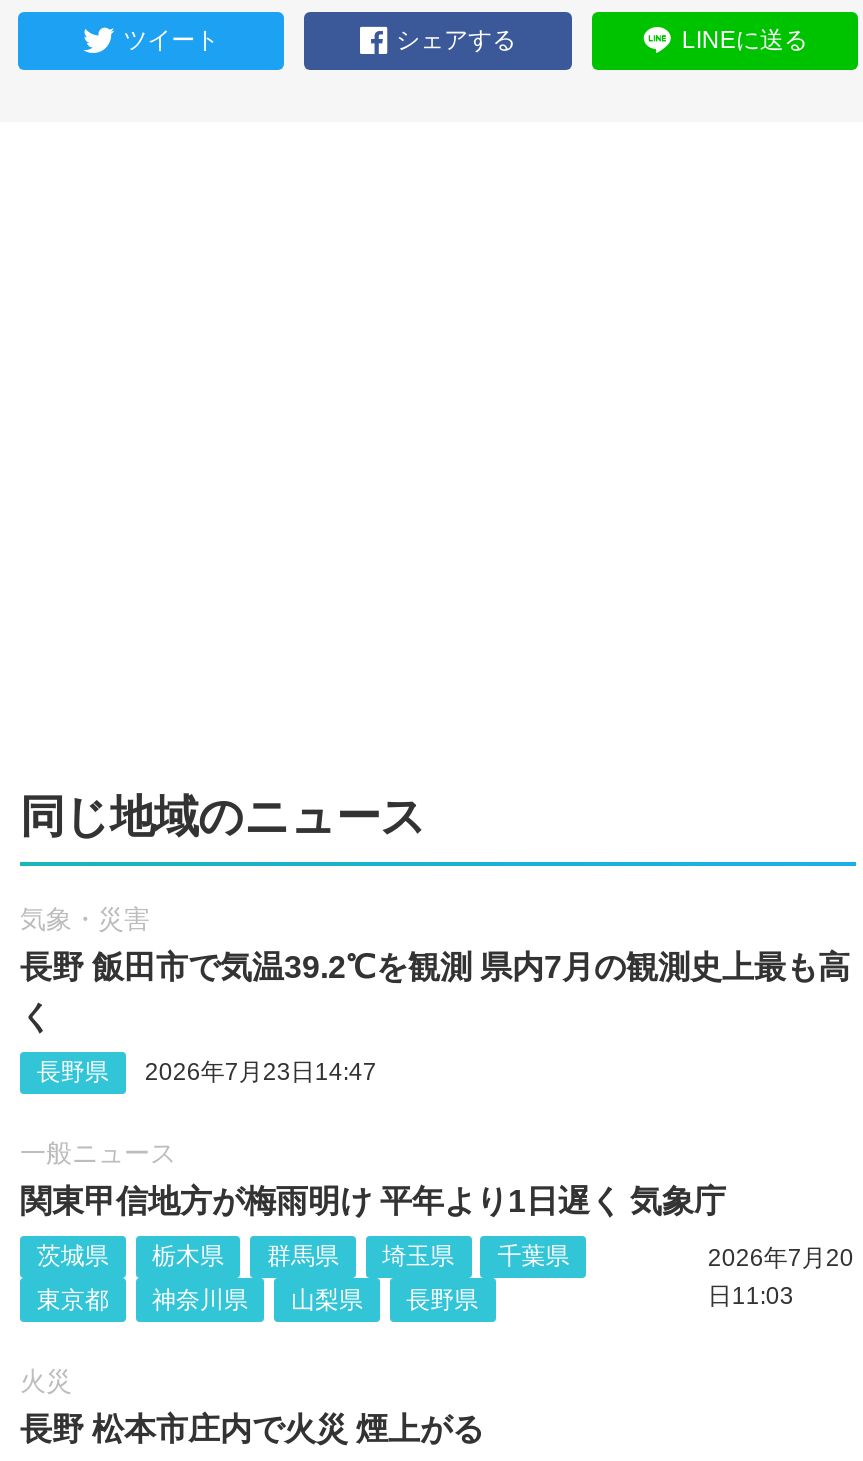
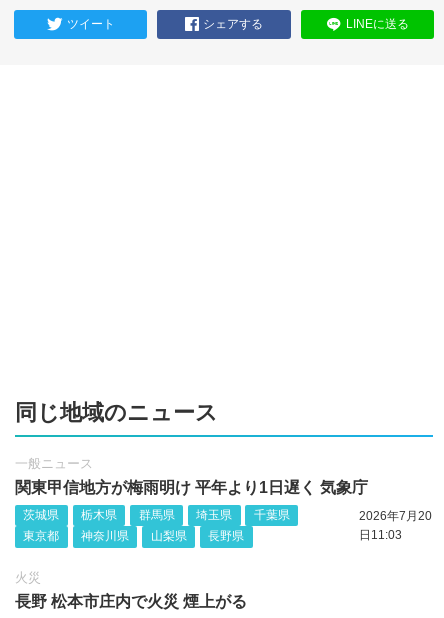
- 気象・災害
- 長野 飯田市で気温39.2℃を観測 県内7月の観測史上最も高
- く
- 長野県
- 2026年7月23日14:47
